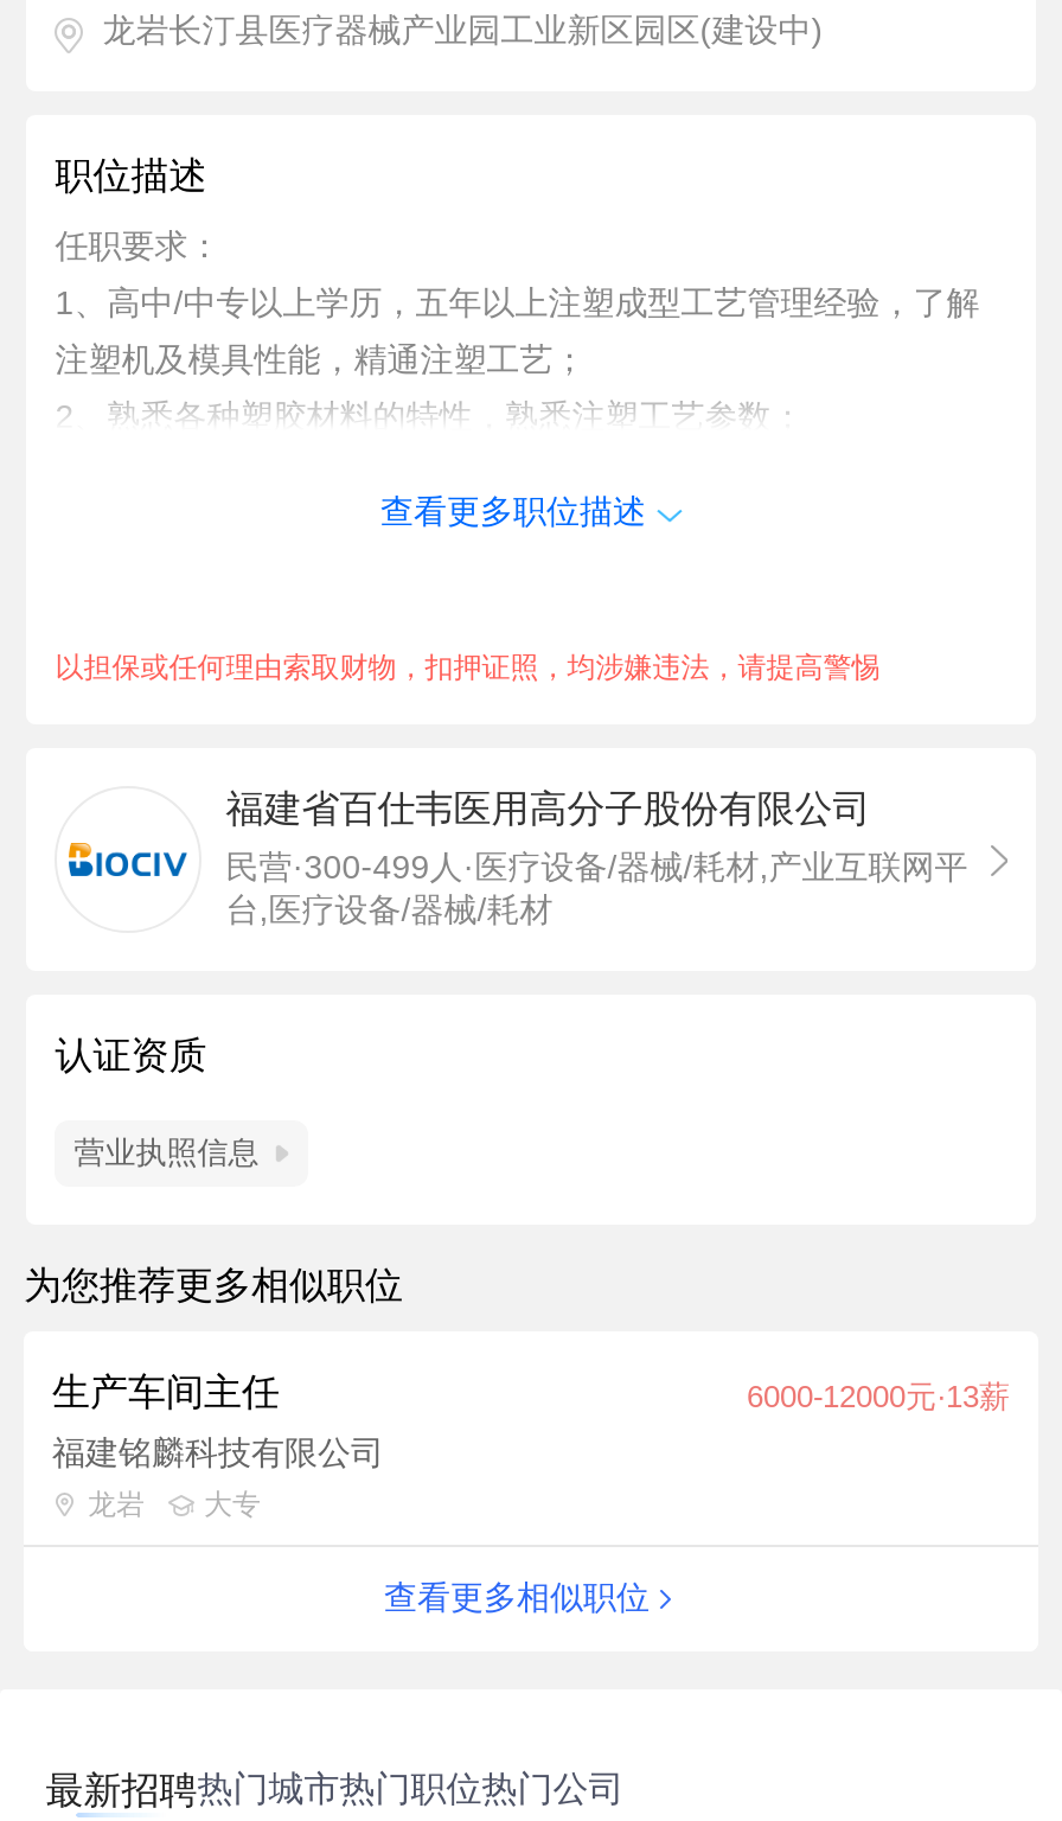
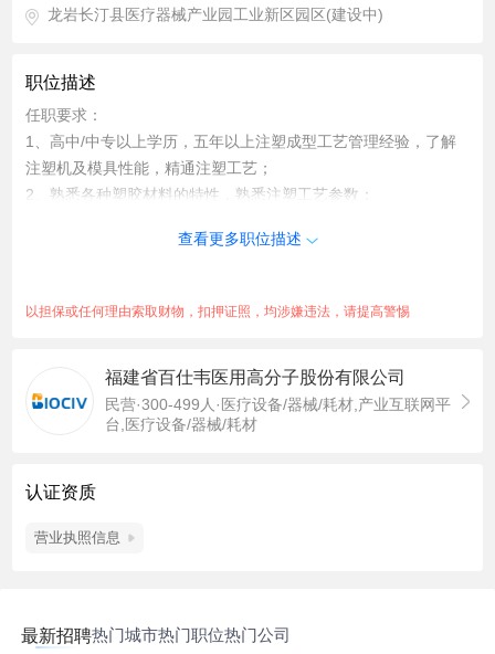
- 为您推荐更多相似职位
- 生产车间主任
- 6000-12000元·13薪
- 福建铭麟科技有限公司
- 龙岩
- 大专
- 查看更多相似职位
